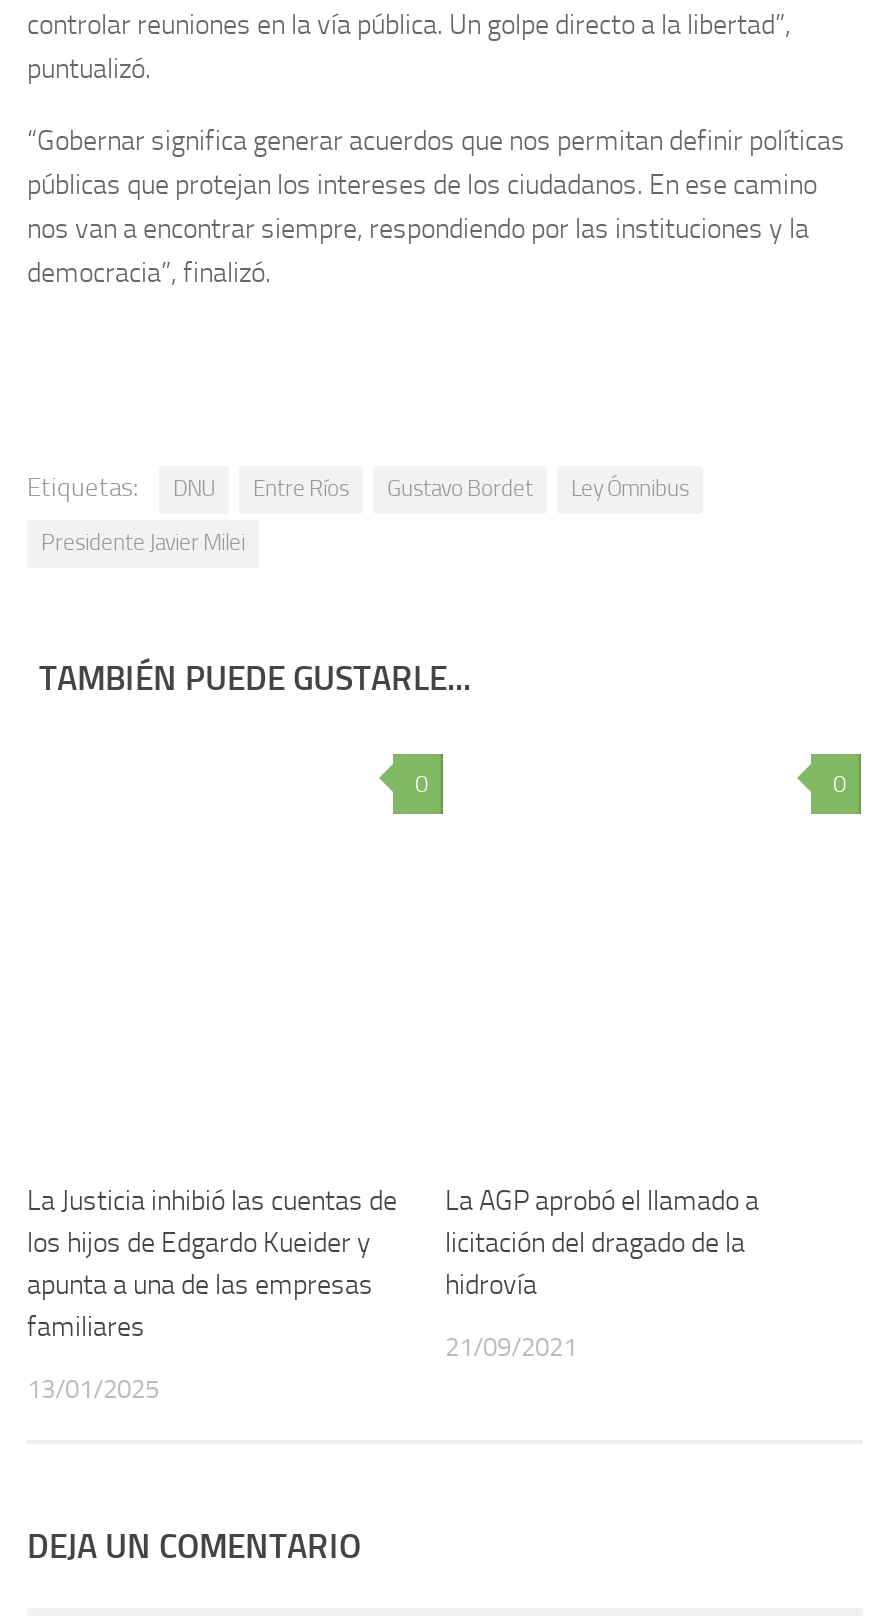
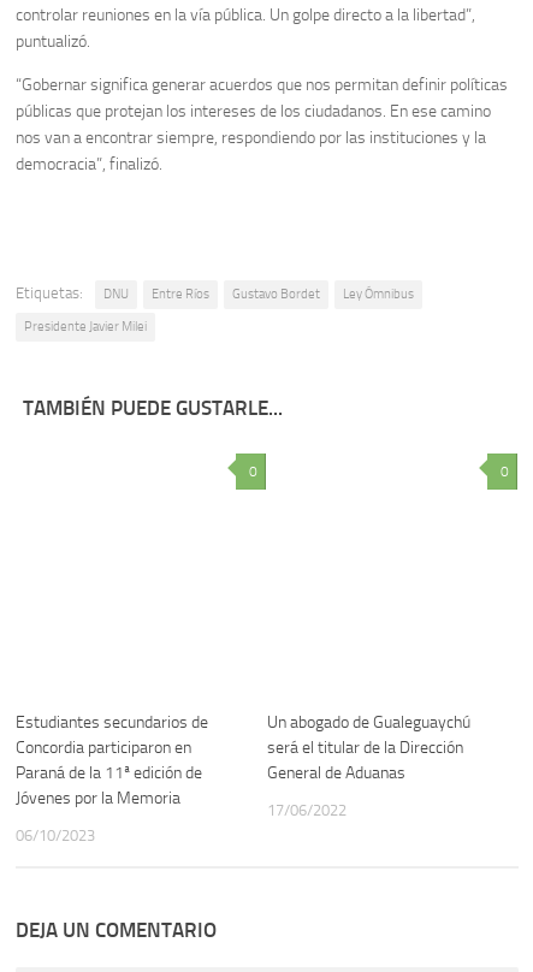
- La Justicia inhibió las cuentas de
- los hijos de Edgardo Kueider y
- apunta a una de las empresas
- familiares
+ Estudiantes secundarios de
+ Concordia participaron en
+ Paraná de la 11ª edición de
+ Jóvenes por la Memoria

- La AGP aprobó el llamado a
- licitación del dragado de la
- hidrovía
+ Un abogado de Gualeguaychú
+ será el titular de la Dirección
+ General de Aduanas

- 21/09/2021
+ 17/06/2022

- 13/01/2025
+ 06/10/2023
